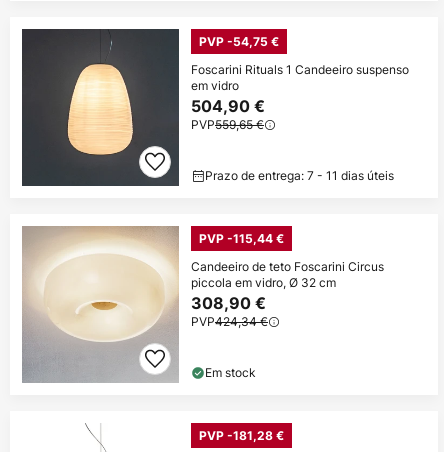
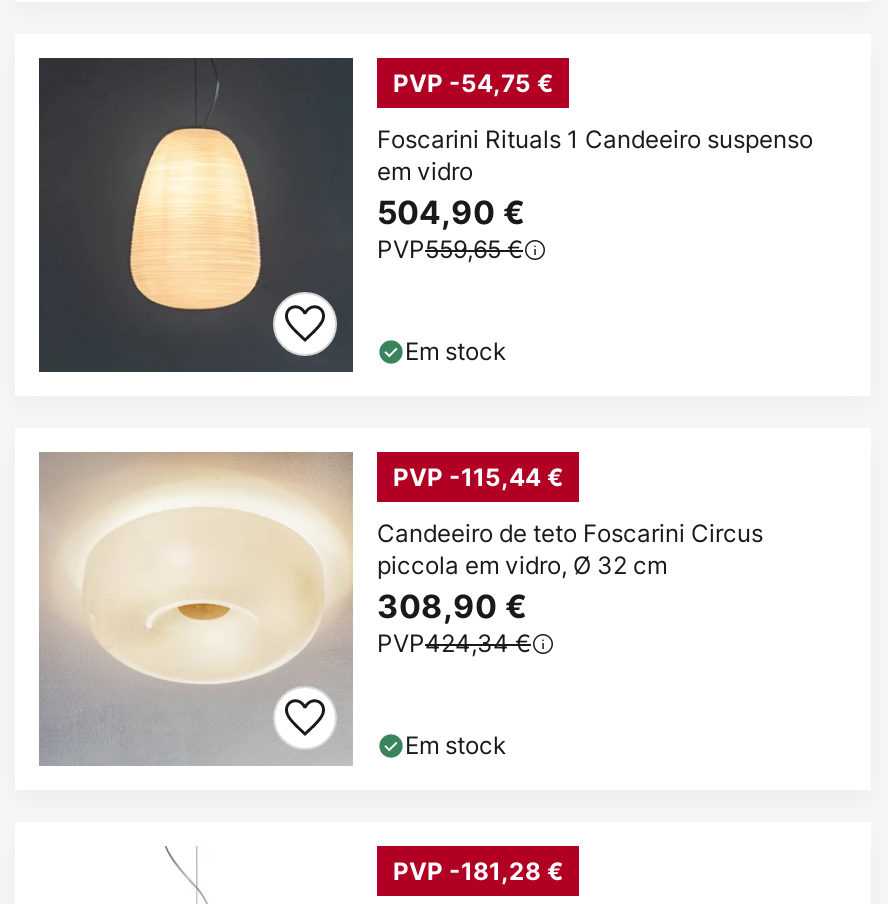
- Prazo de entrega: 7 - 11 dias úteis
+ Em stock
